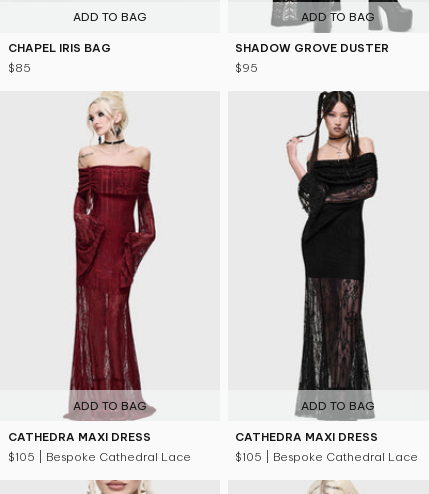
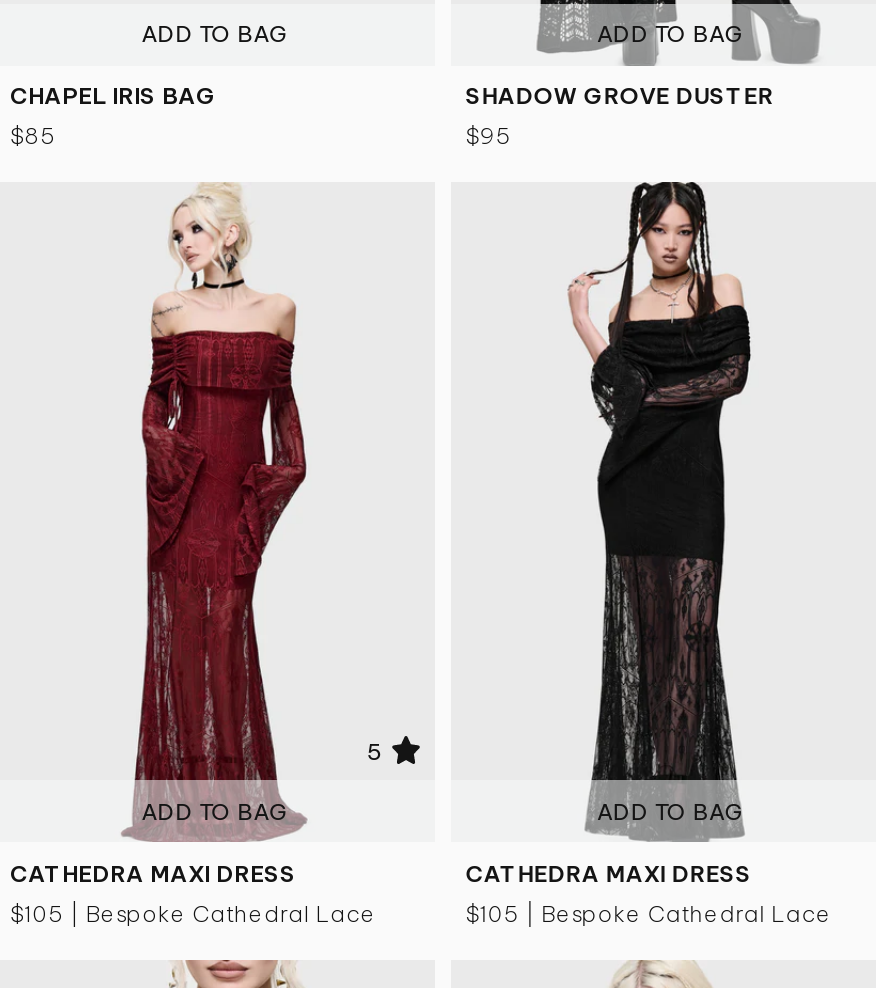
+ 5
